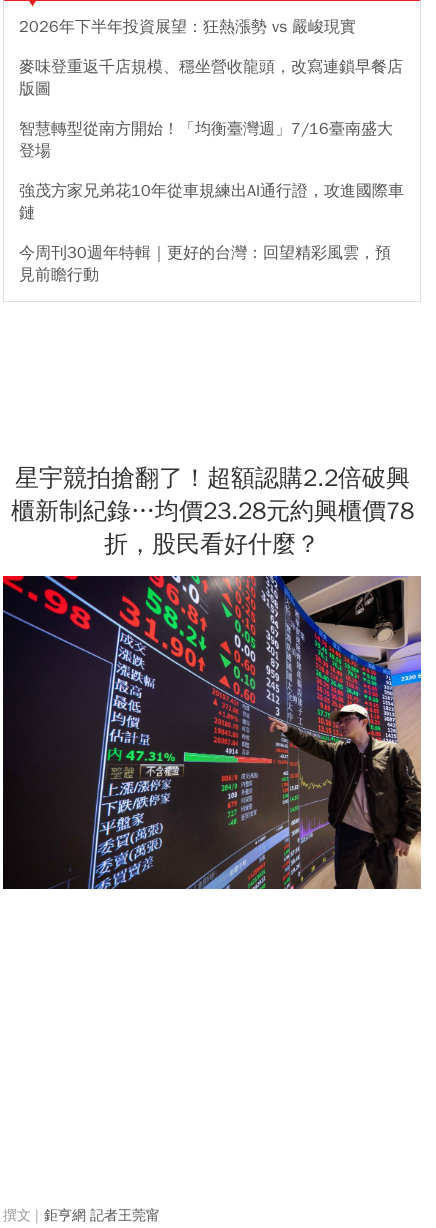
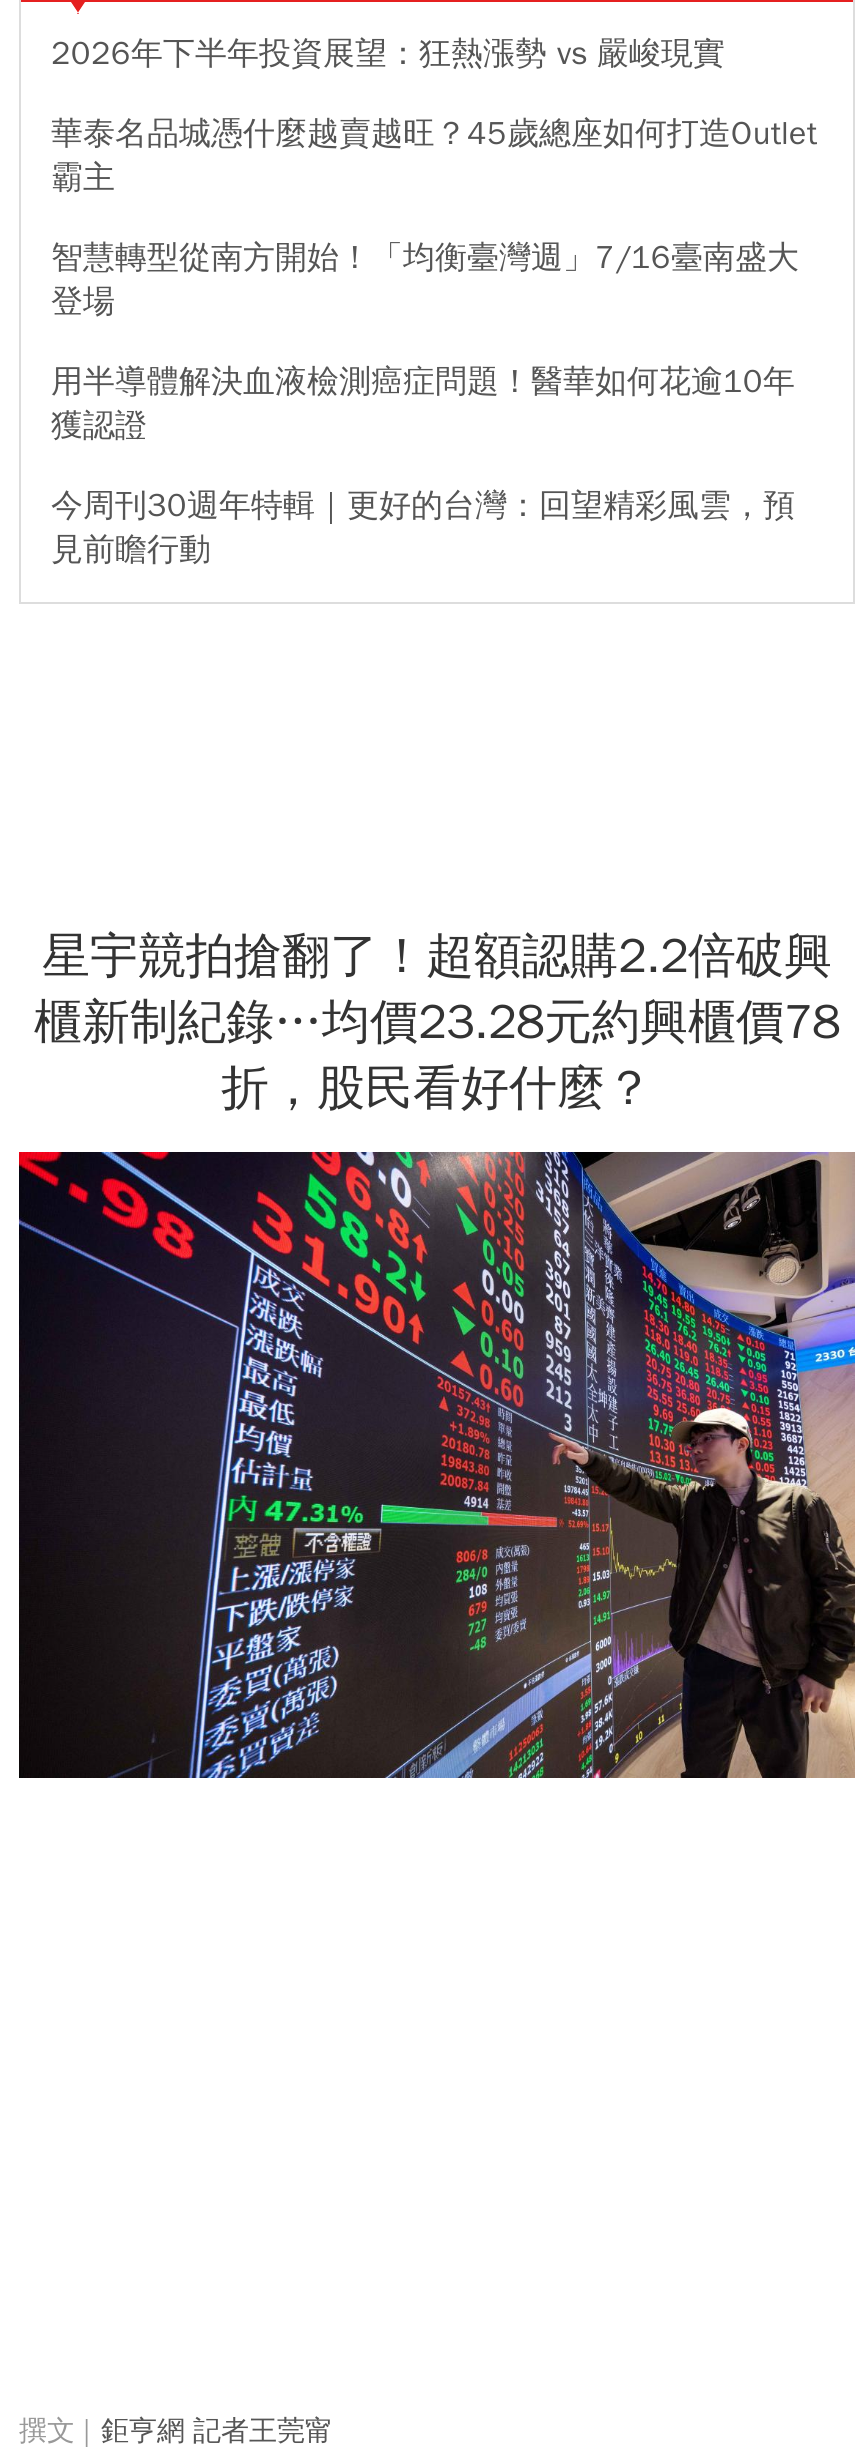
- 麥味登重返千店規模、穩坐營收龍頭，改寫連鎖早餐店
- 版圖
+ 華泰名品城憑什麼越賣越旺？45歲總座如何打造Outlet
+ 霸主

- 強茂方家兄弟花10年從車規練出AI通行證，攻進國際車
- 鏈
+ 用半導體解決血液檢測癌症問題！醫華如何花逾10年
+ 獲認證
